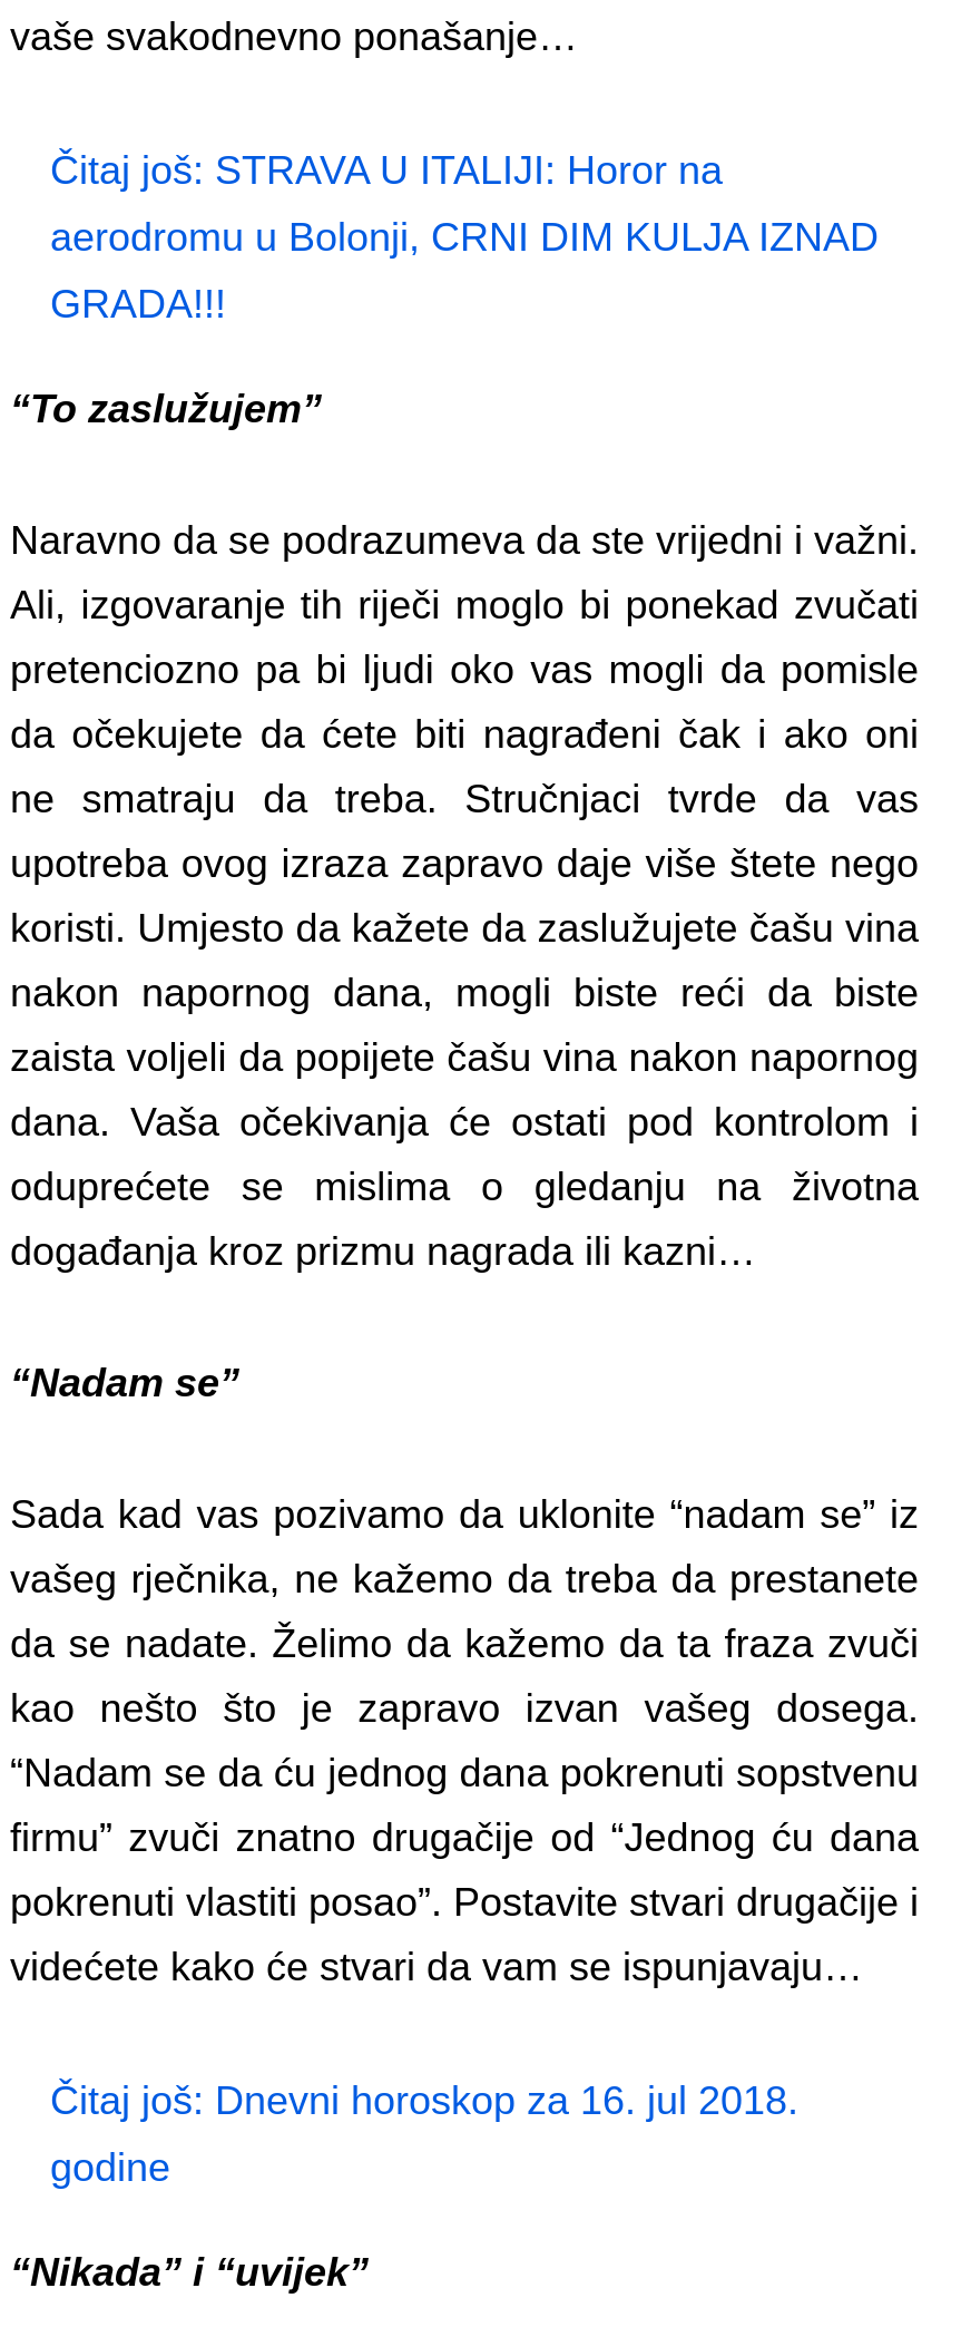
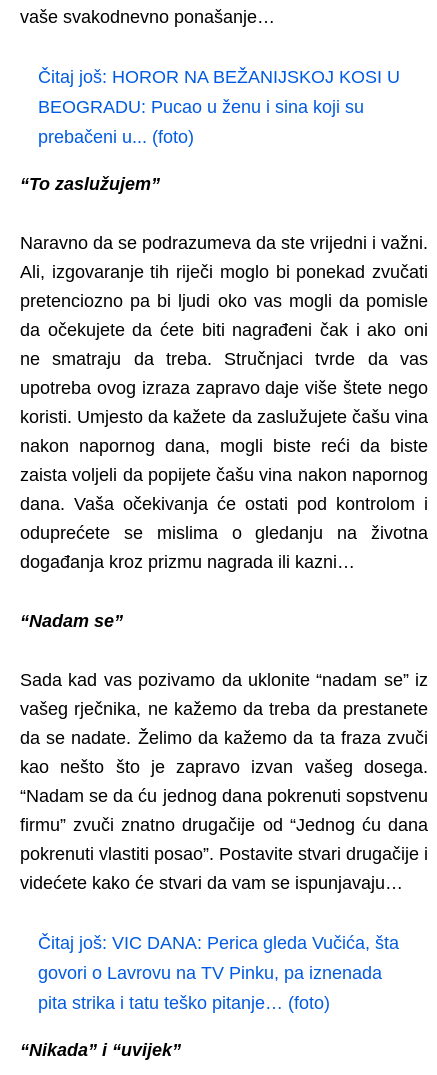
- Čitaj još: STRAVA U ITALIJI: Horor na
+ Čitaj još: HOROR NA BEŽANIJSKOJ KOSI U

- aerodromu u Bolonji, CRNI DIM KULJA IZNAD
+ BEOGRADU: Pucao u ženu i sina koji su

- GRADA!!!
+ prebačeni u... (foto)

- Čitaj još: Dnevni horoskop za 16. jul 2018.
- godine
+ Čitaj još: VIC DANA: Perica gleda Vučića, šta
+ govori o Lavrovu na TV Pinku, pa iznenada
+ pita strika i tatu teško pitanje… (foto)
